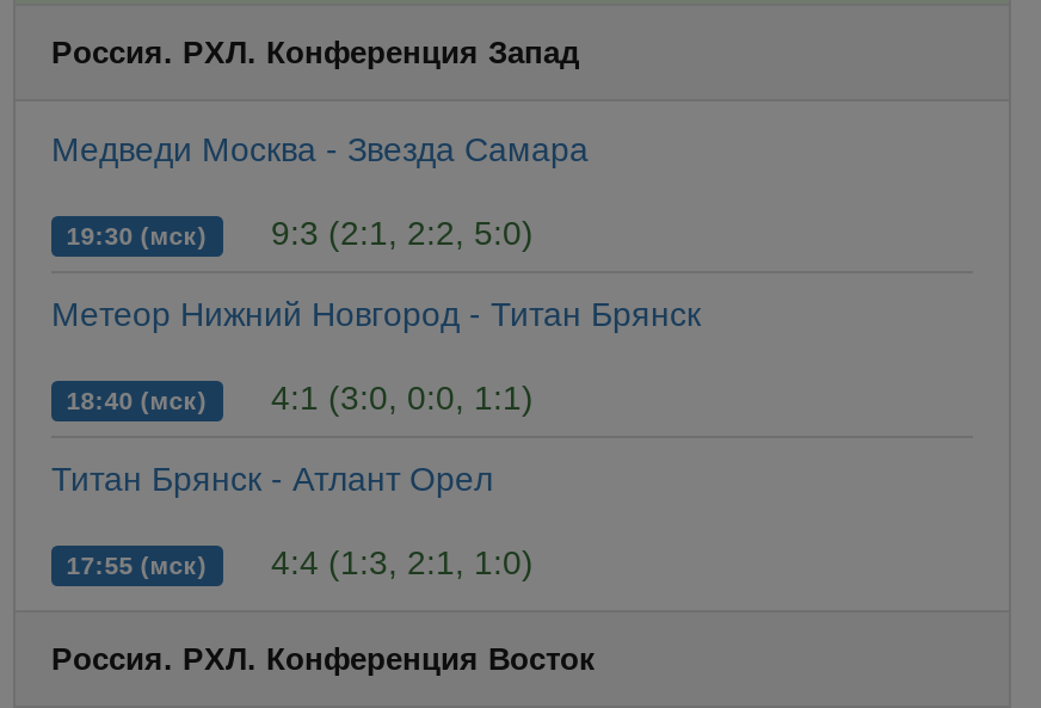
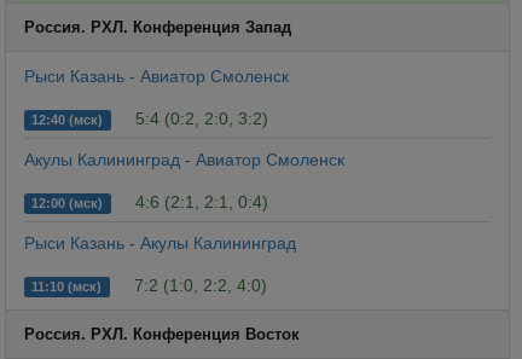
- Медведи Москва - Звезда Самара
+ Рыси Казань - Авиатор Смоленск

- 19:30 (мск)
- 9:3 (2:1, 2:2, 5:0)
+ 12:40 (мск)
+ 5:4 (0:2, 2:0, 3:2)

- Метеор Нижний Новгород - Титан Брянск
+ Акулы Калининград - Авиатор Смоленск

- 18:40 (мск)
- 4:1 (3:0, 0:0, 1:1)
+ 12:00 (мск)
+ 4:6 (2:1, 2:1, 0:4)

- Титан Брянск - Атлант Орел
+ Рыси Казань - Акулы Калининград

- 17:55 (мск)
- 4:4 (1:3, 2:1, 1:0)
+ 11:10 (мск)
+ 7:2 (1:0, 2:2, 4:0)
